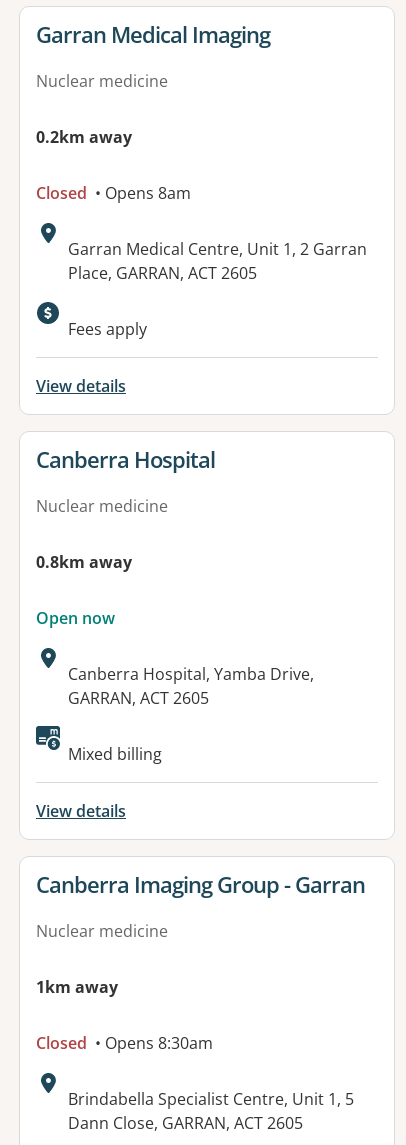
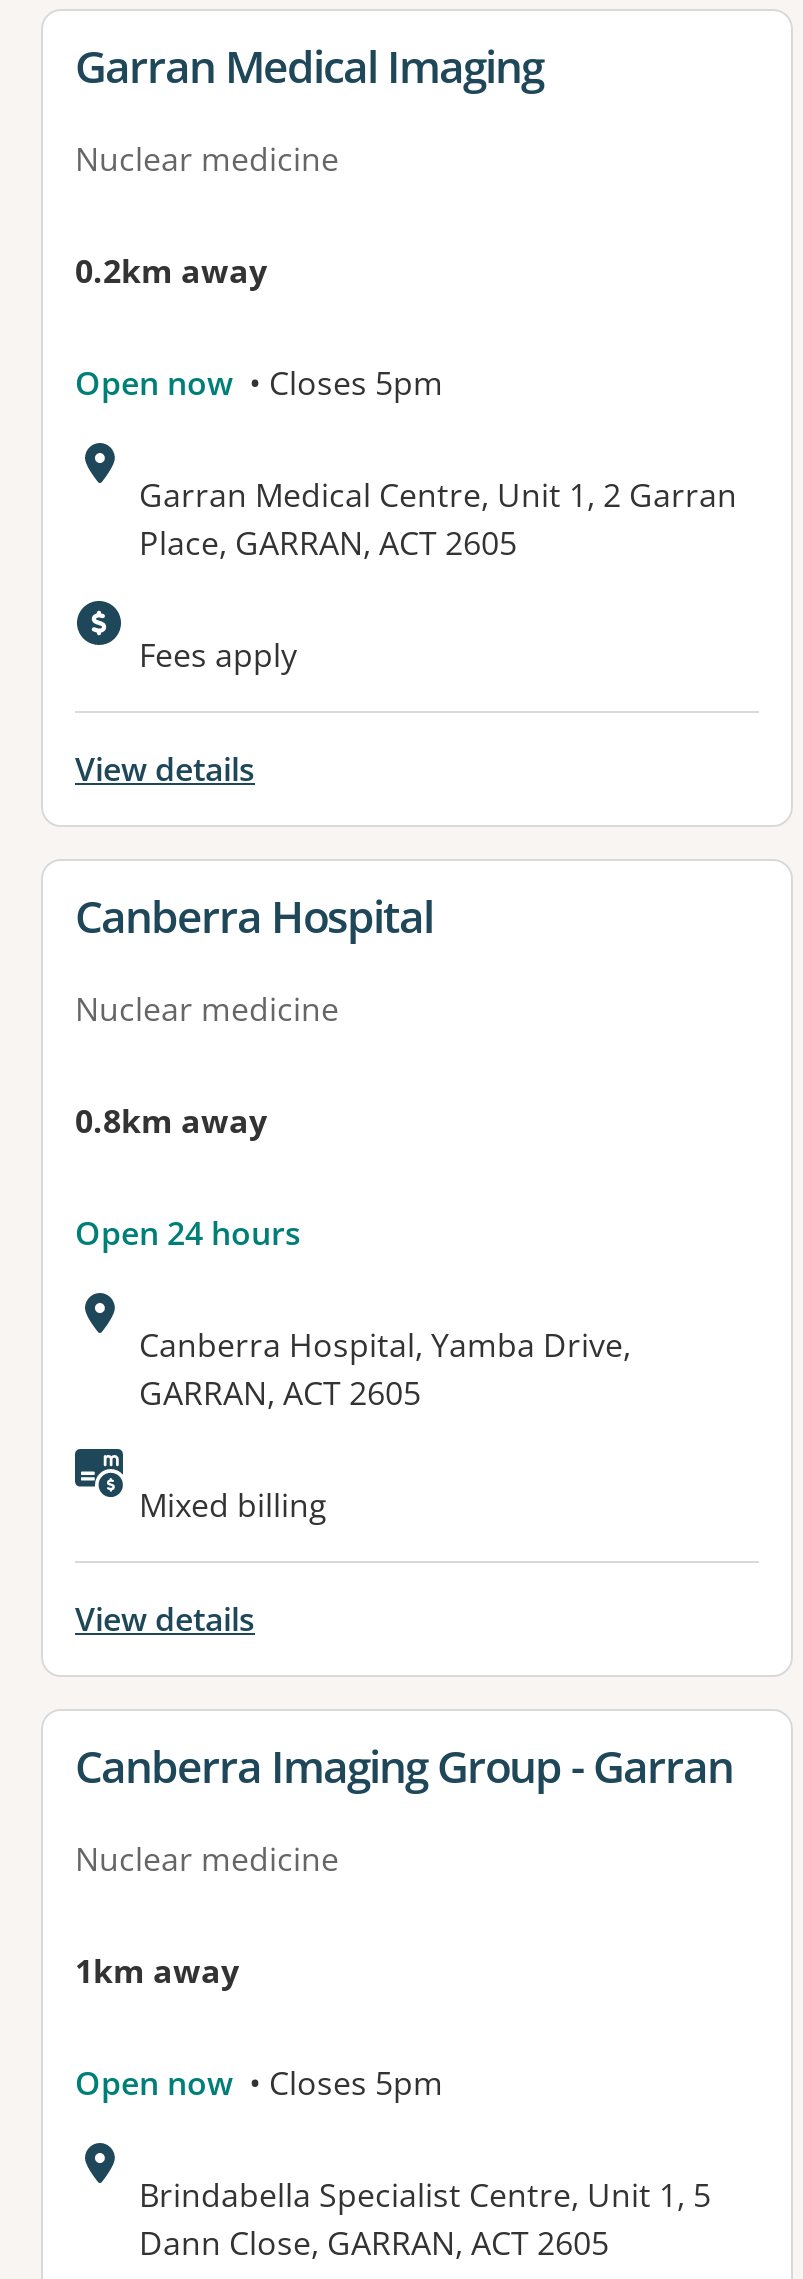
- Closed • Opens 8am
+ Open now • Closes 5pm

- Open now
+ Open 24 hours

- Closed • Opens 8:30am
+ Open now • Closes 5pm
